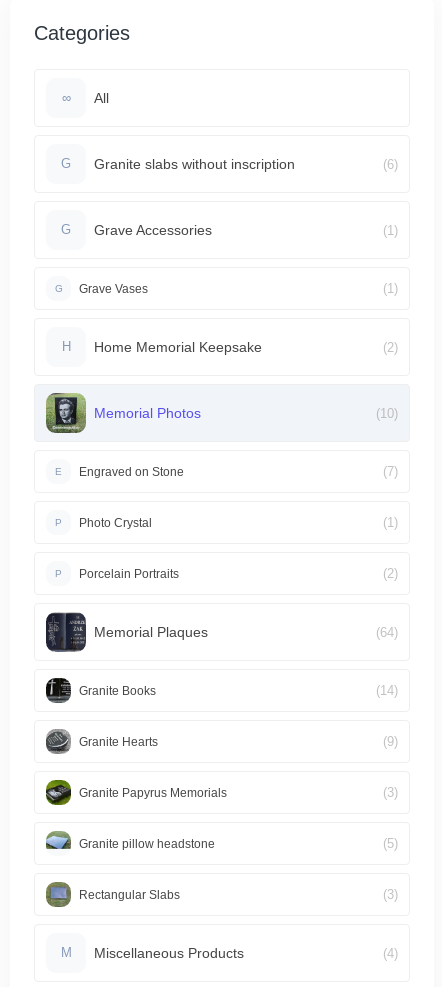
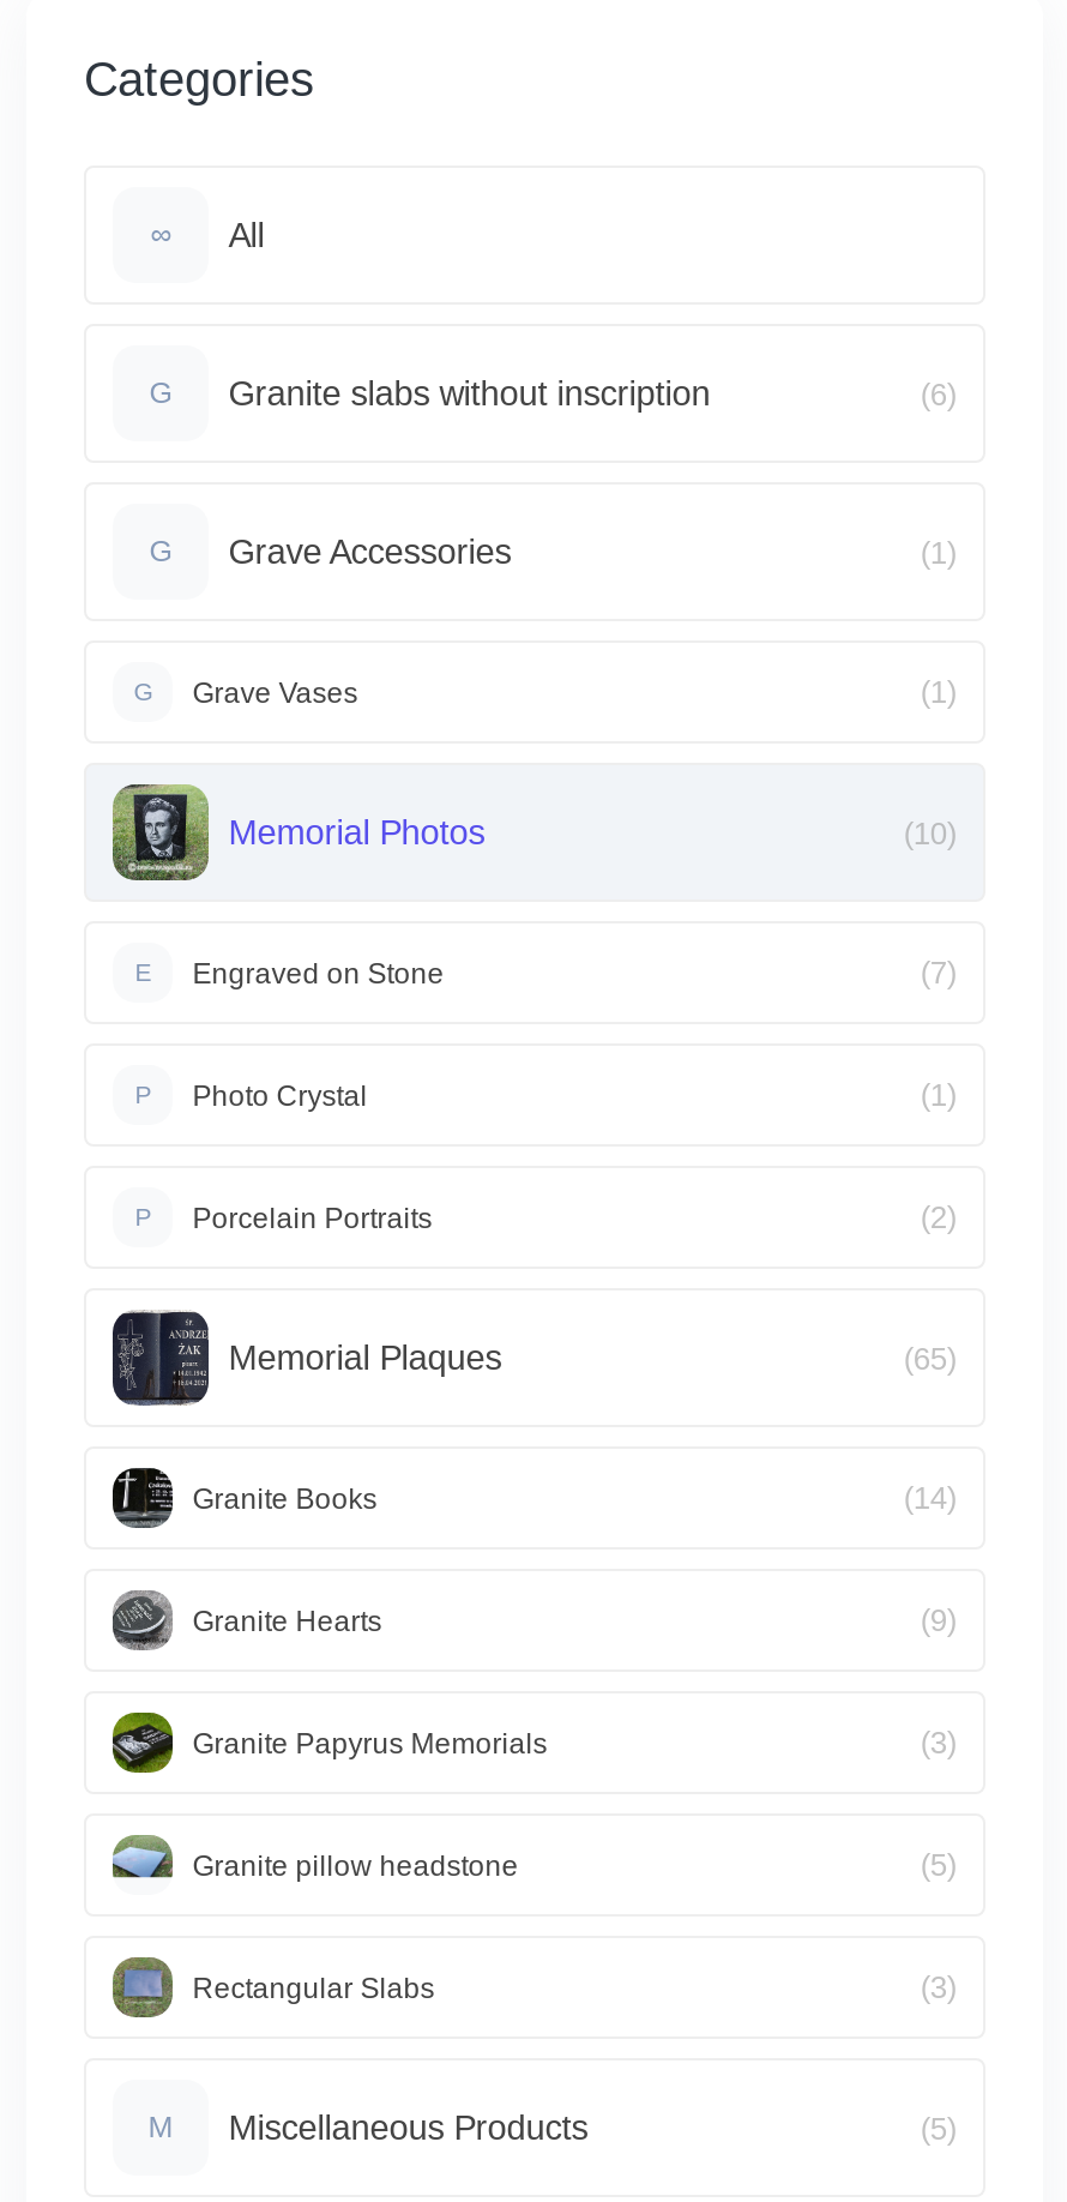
- H
- Home Memorial Keepsake
- (2)

- (64)
+ (65)

- (4)
+ (5)
